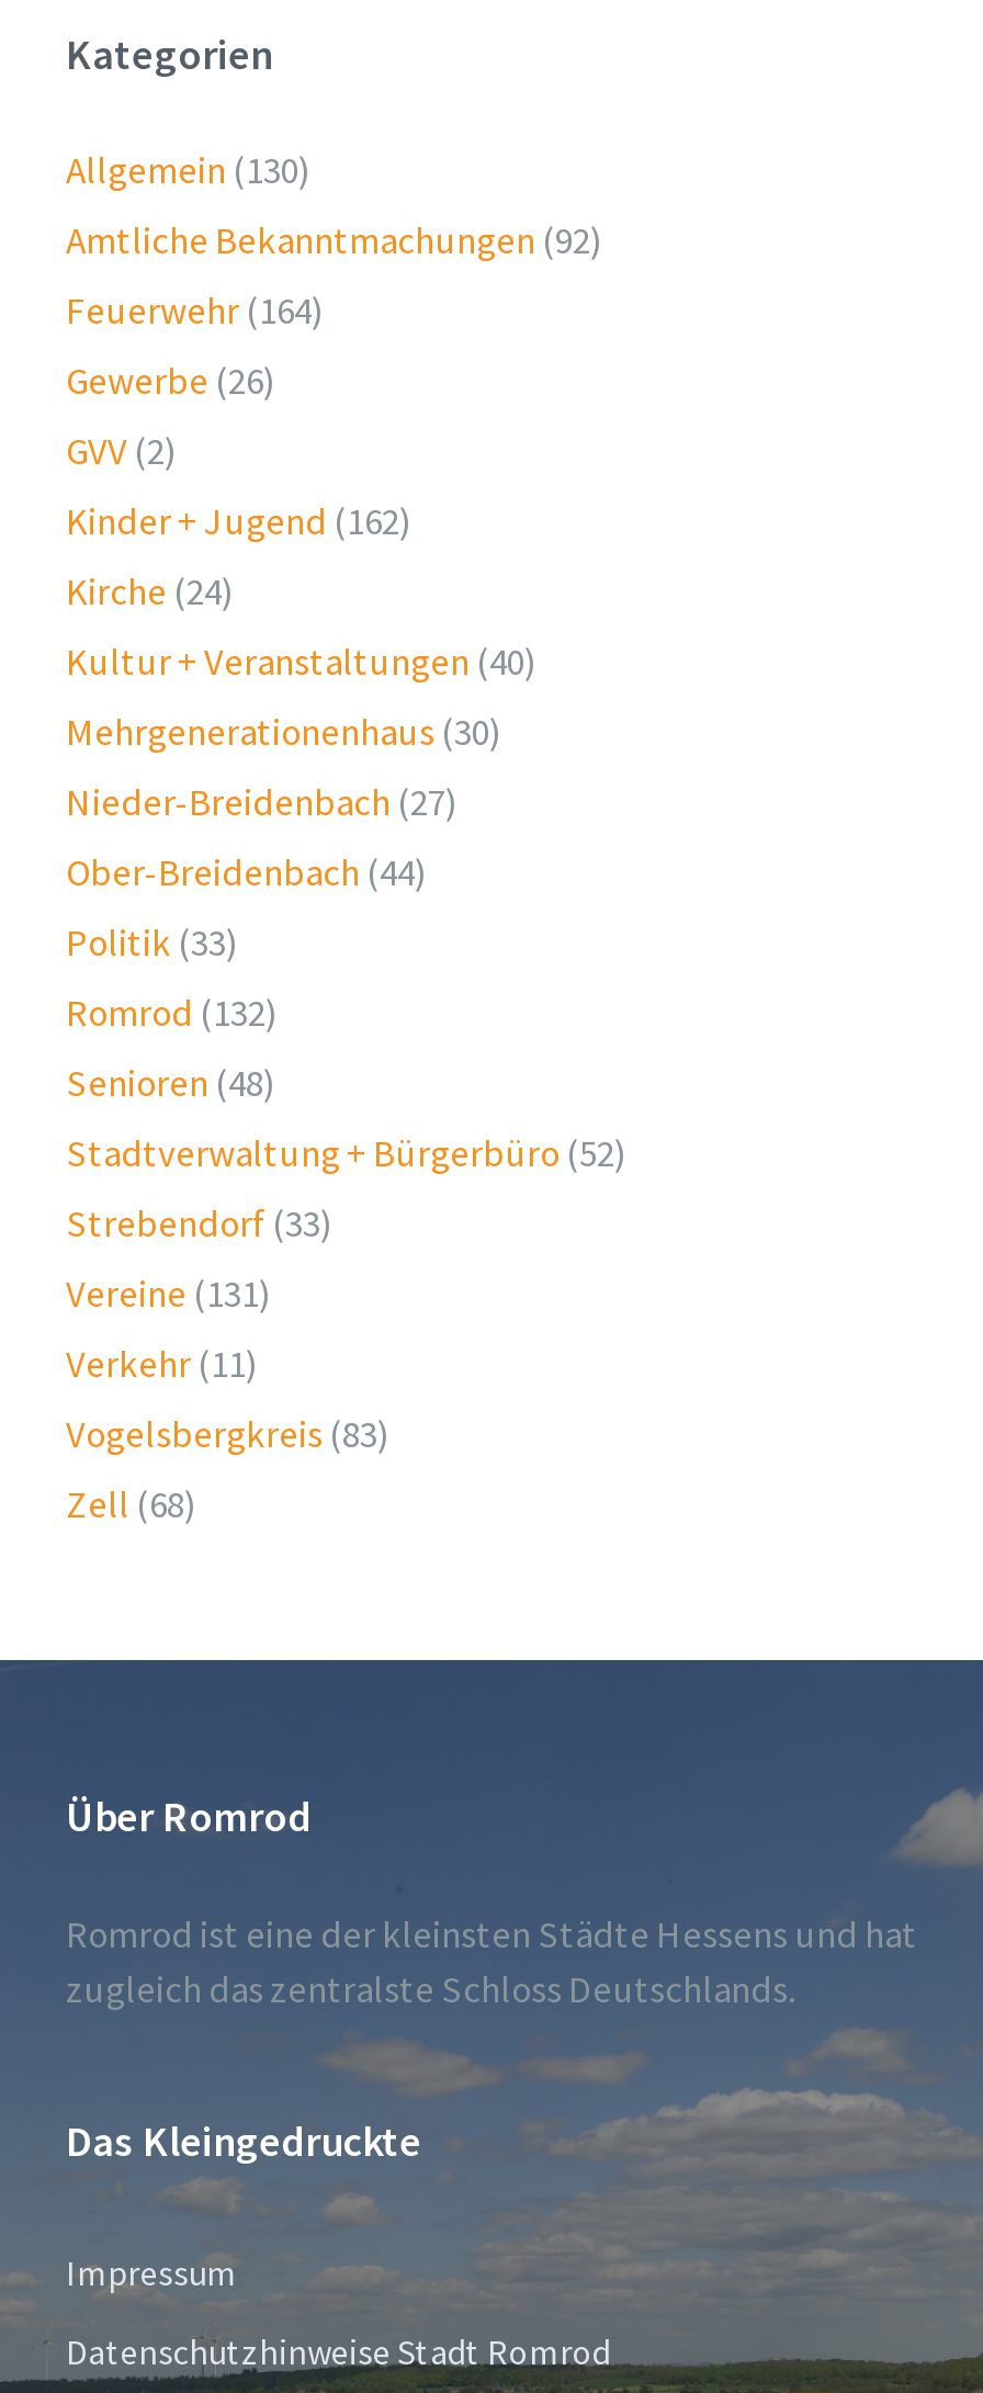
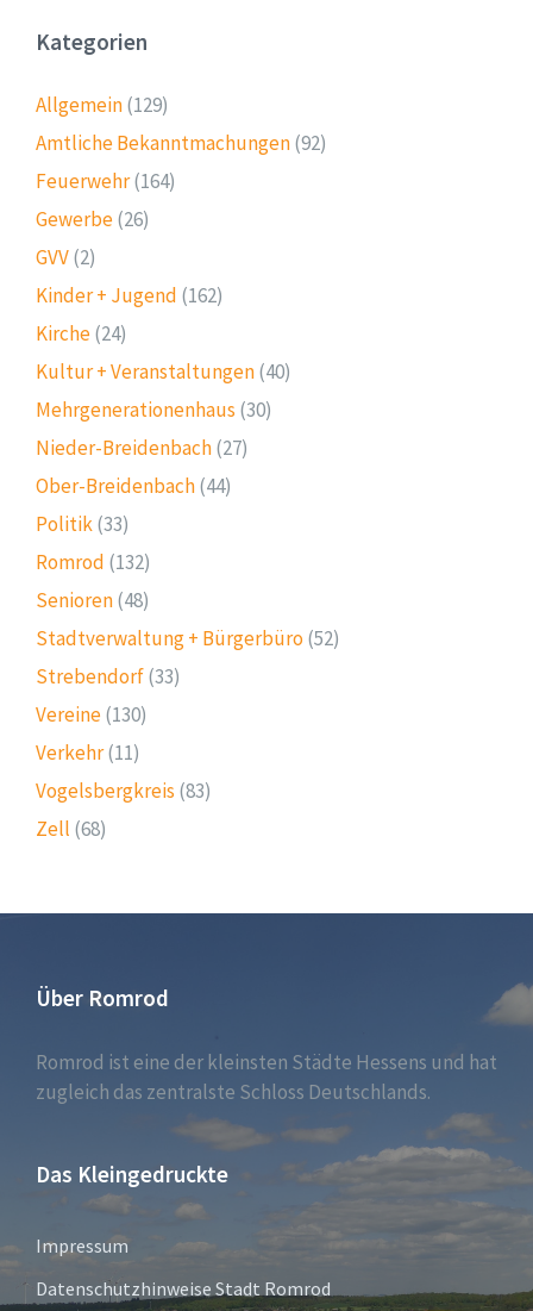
- Allgemein (130)
+ Allgemein (129)

- Vereine (131)
+ Vereine (130)
